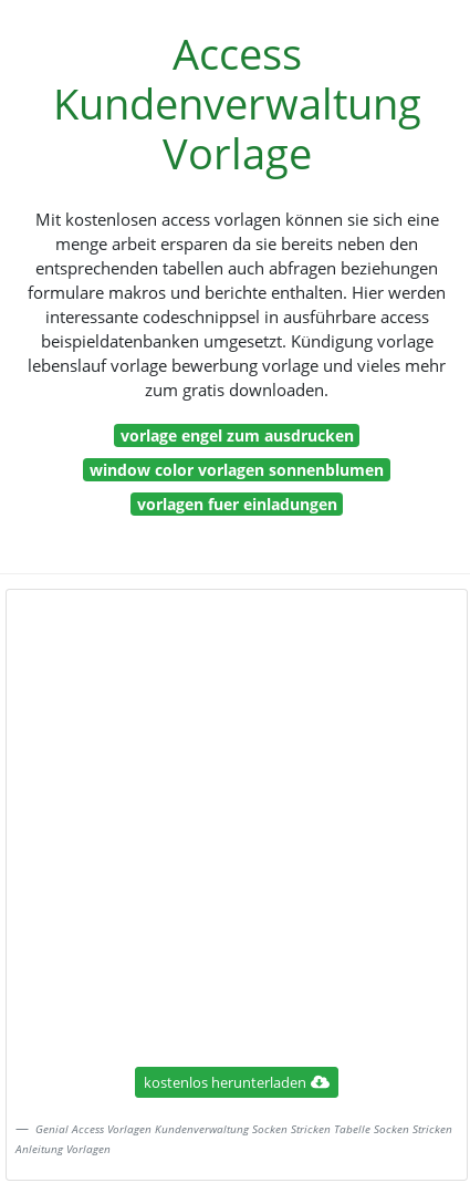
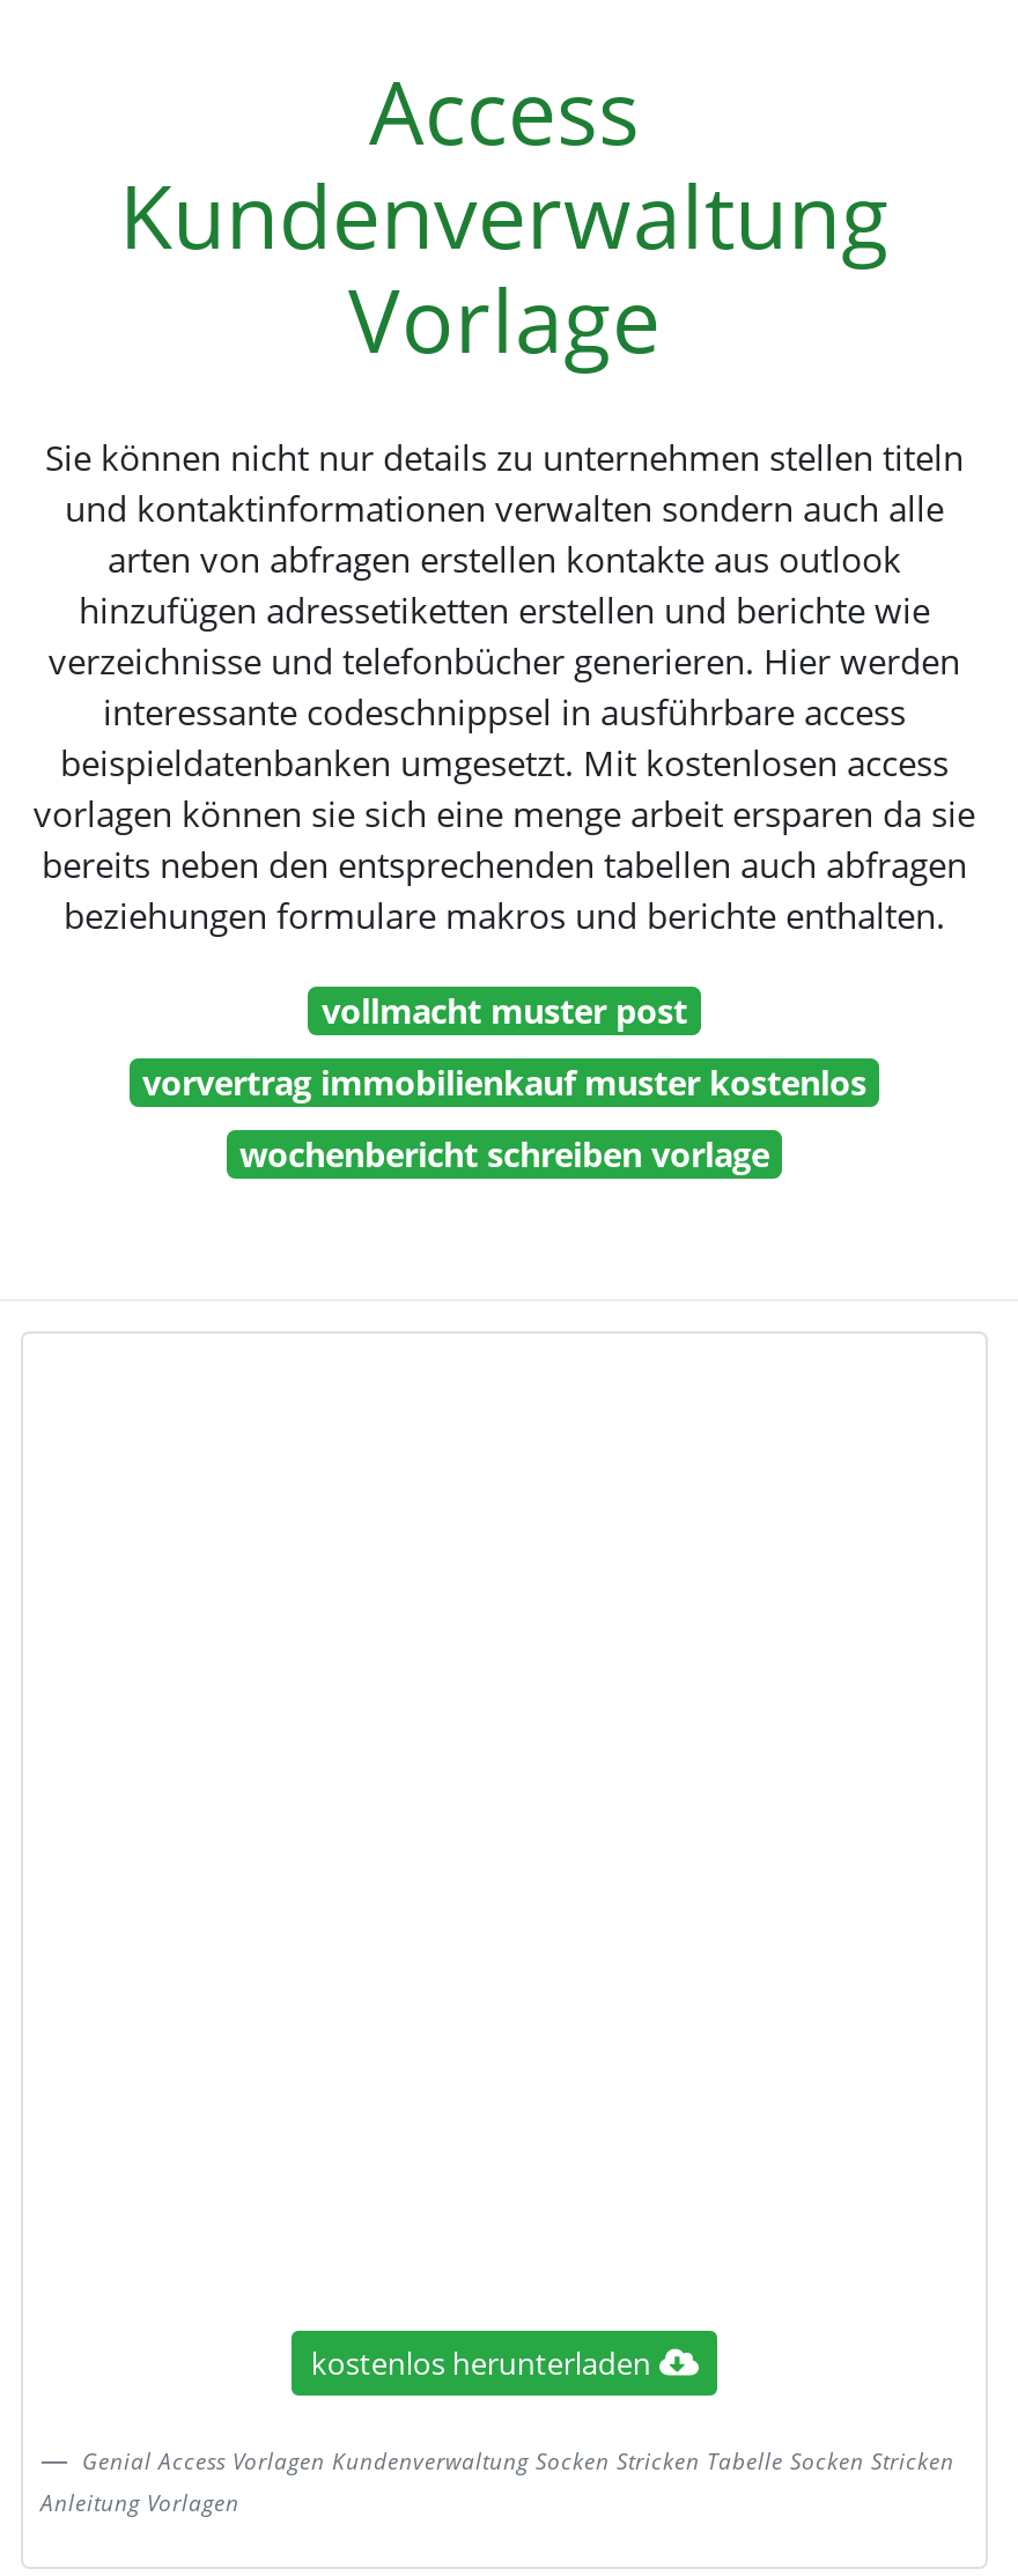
- Mit kostenlosen access vorlagen können sie sich eine
- menge arbeit ersparen da sie bereits neben den
- entsprechenden tabellen auch abfragen beziehungen
- formulare makros und berichte enthalten. Hier werden
+ Sie können nicht nur details zu unternehmen stellen titeln
+ und kontaktinformationen verwalten sondern auch alle
+ arten von abfragen erstellen kontakte aus outlook
+ hinzufügen adressetiketten erstellen und berichte wie
+ verzeichnisse und telefonbücher generieren. Hier werden

- beispieldatenbanken umgesetzt. Kündigung vorlage
- lebenslauf vorlage bewerbung vorlage und vieles mehr
- zum gratis downloaden.
+ beispieldatenbanken umgesetzt. Mit kostenlosen access
+ vorlagen können sie sich eine menge arbeit ersparen da sie
+ bereits neben den entsprechenden tabellen auch abfragen
+ beziehungen formulare makros und berichte enthalten.

- vorlage engel zum ausdrucken
+ vollmacht muster post

- window color vorlagen sonnenblumen
+ vorvertrag immobilienkauf muster kostenlos

- vorlagen fuer einladungen
+ wochenbericht schreiben vorlage
